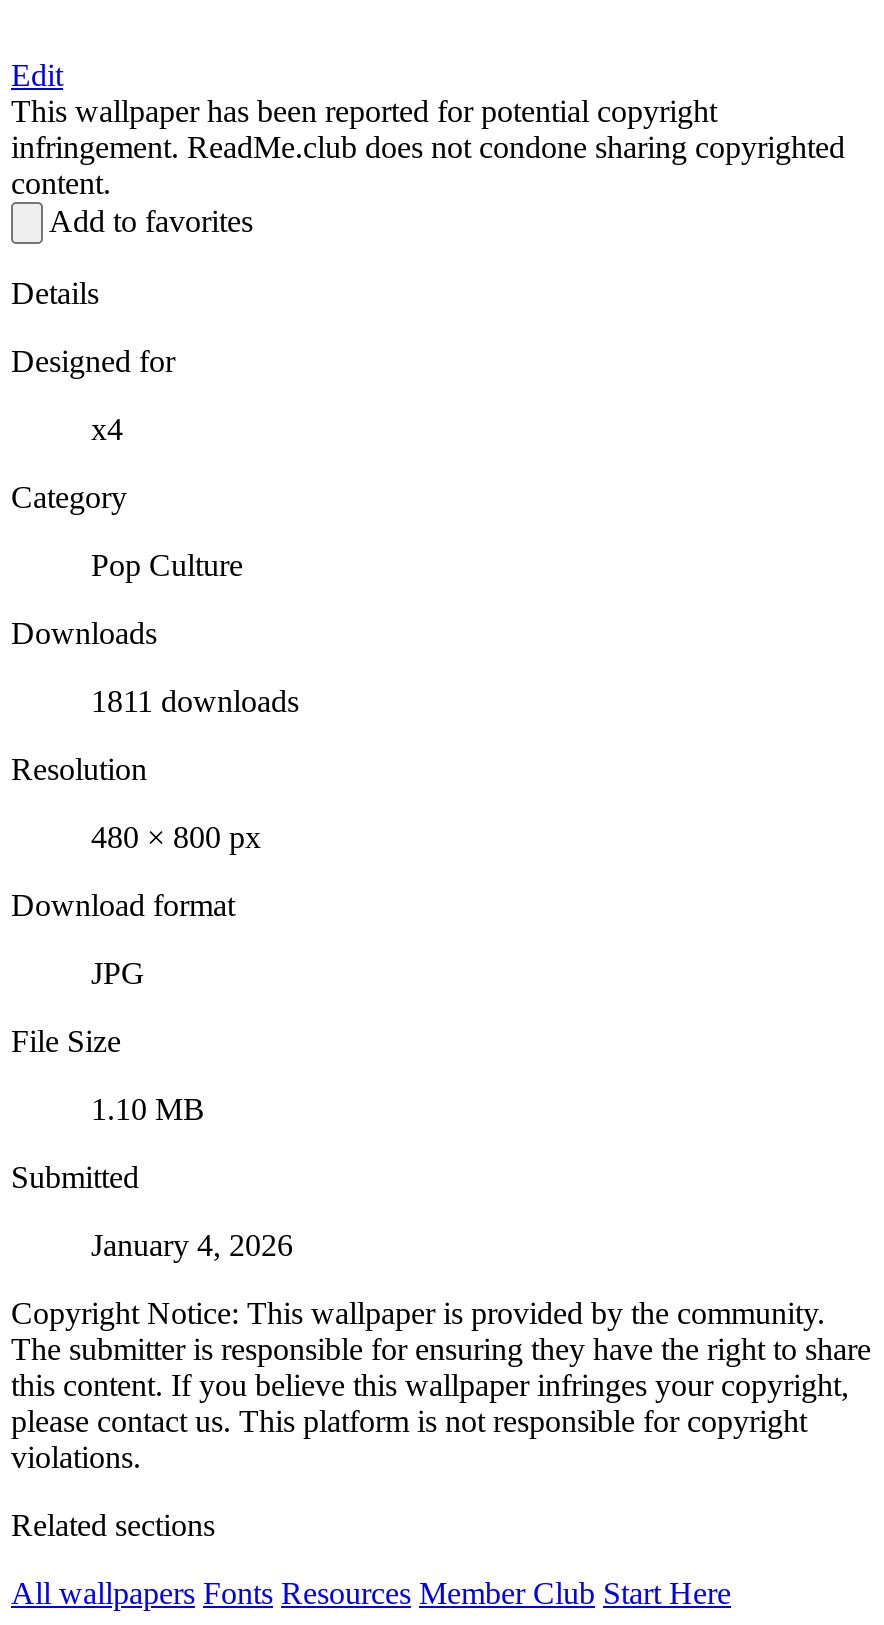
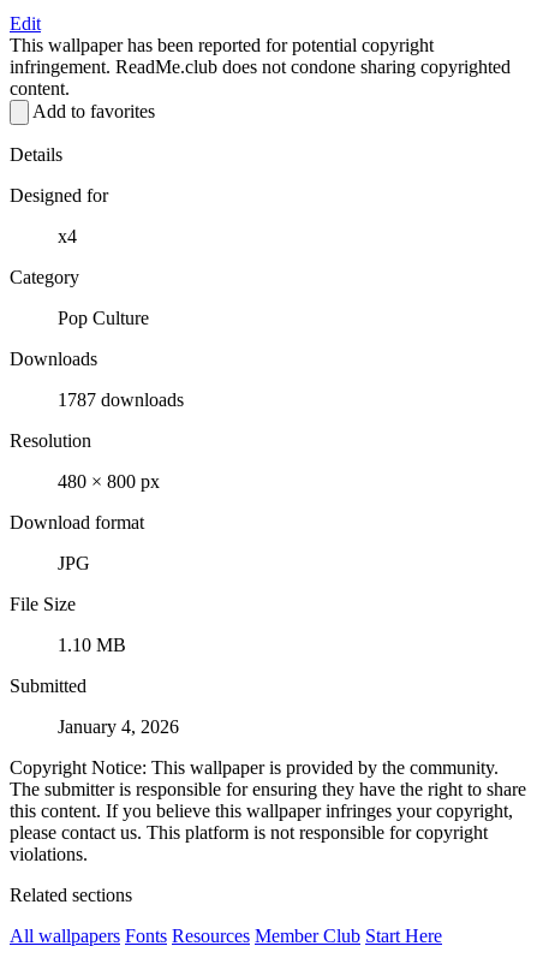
- 1811 downloads
+ 1787 downloads
